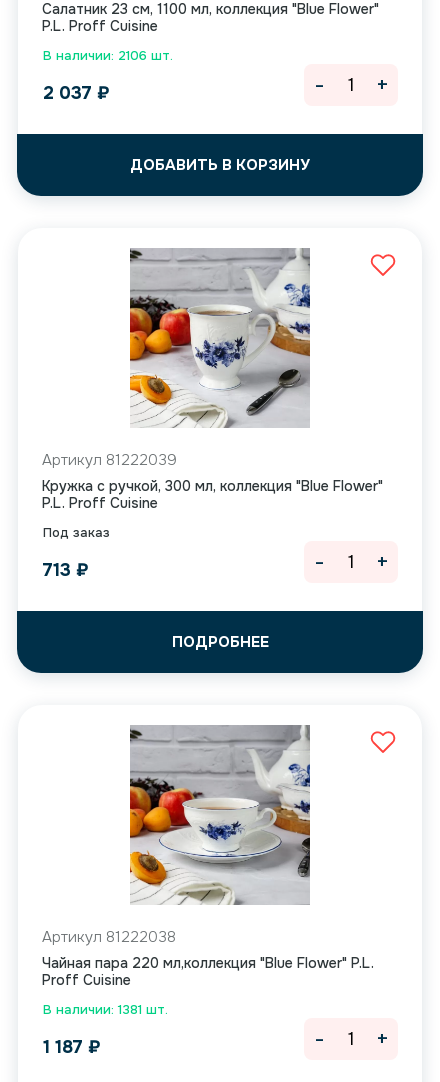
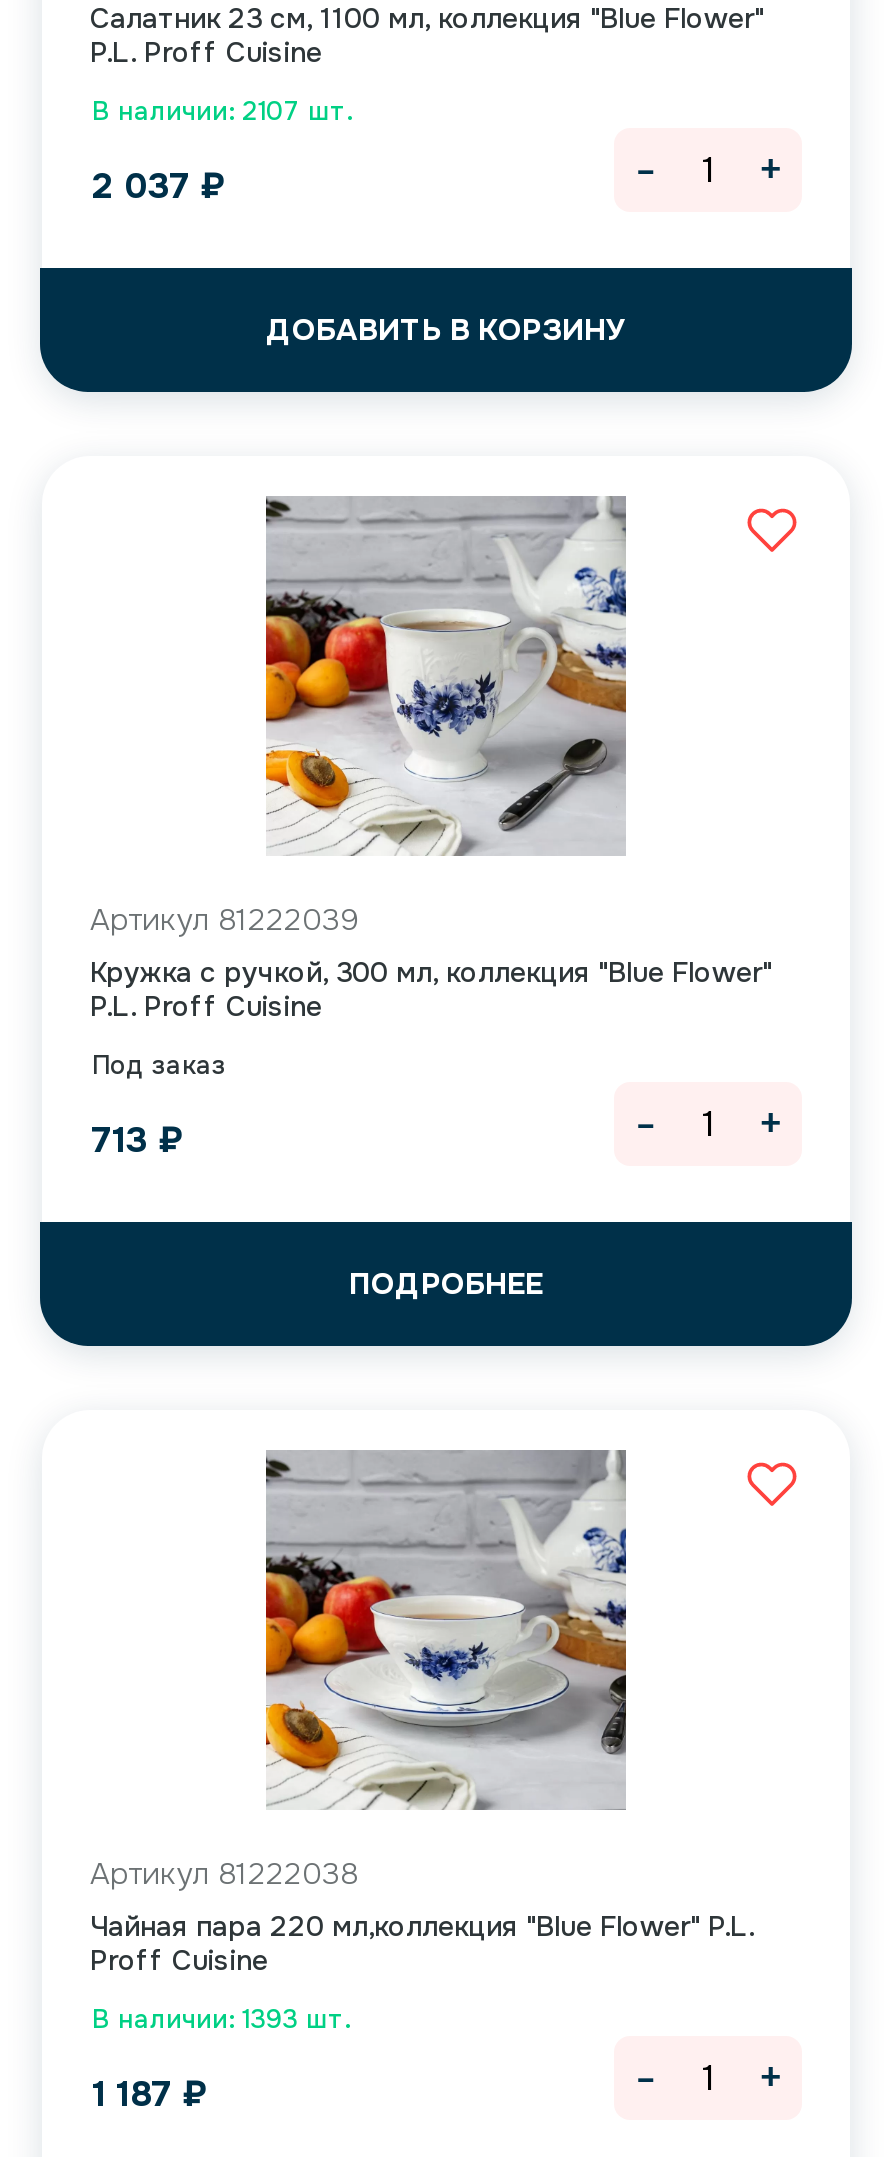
- В наличии: 2106 шт.
+ В наличии: 2107 шт.

- В наличии: 1381 шт.
+ В наличии: 1393 шт.
